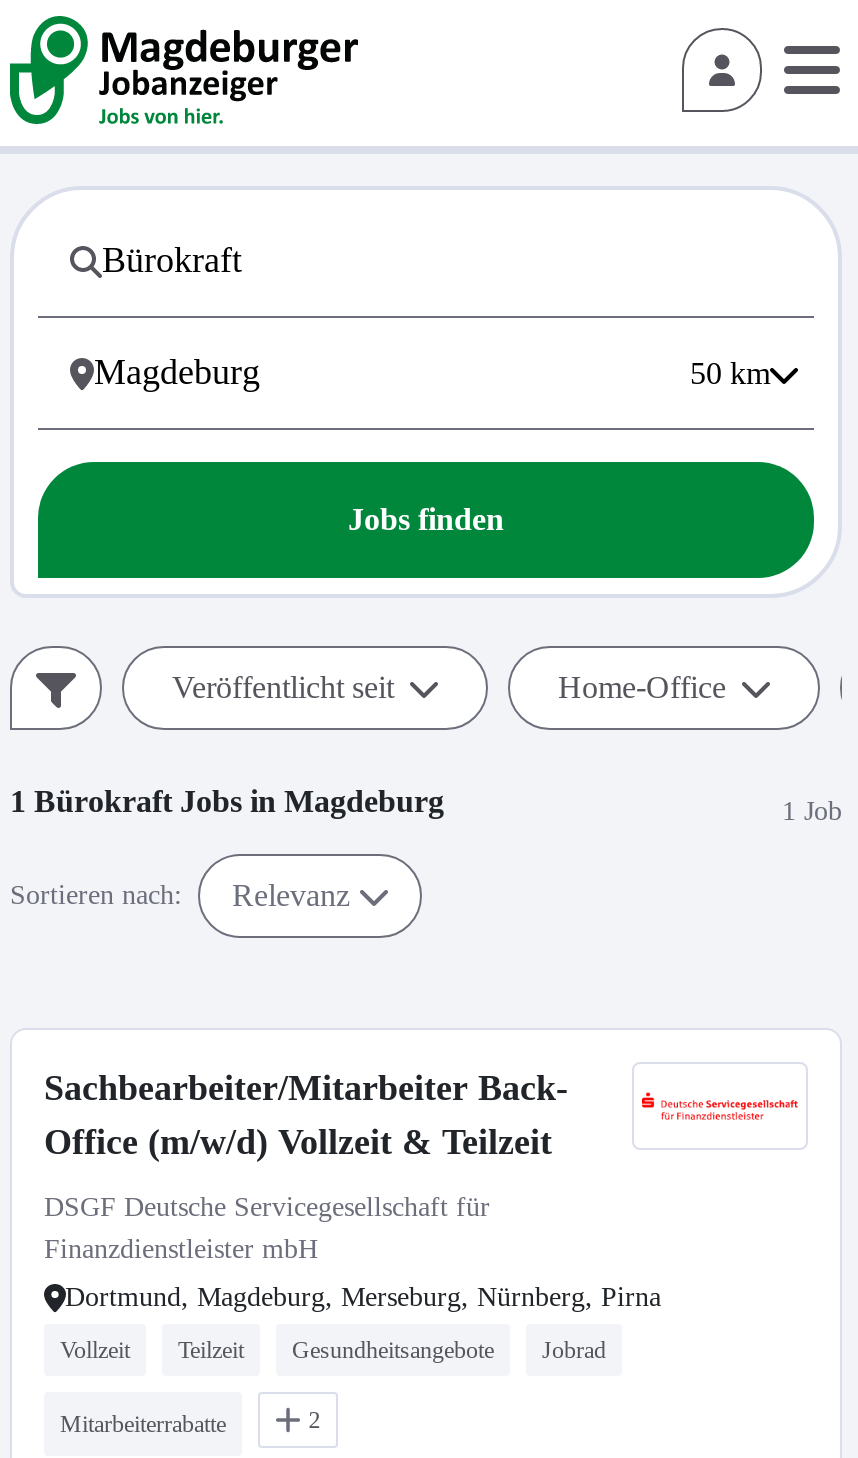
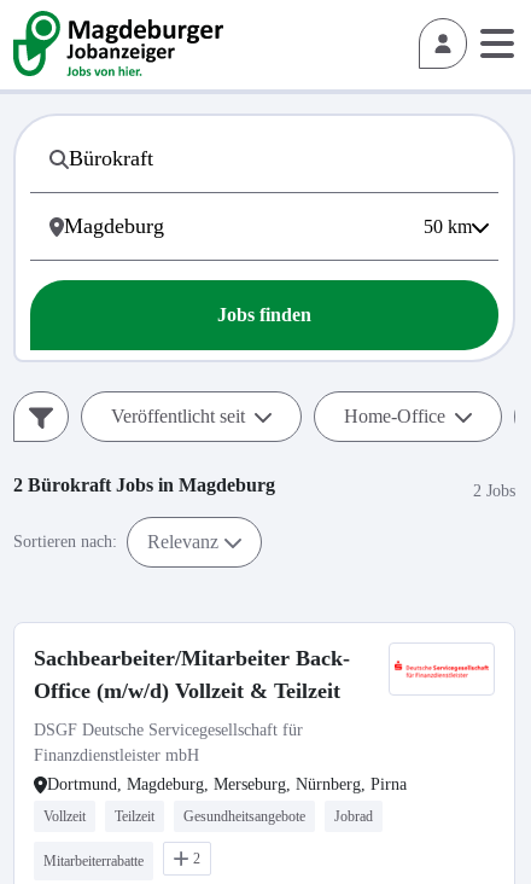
- 1 Bürokraft Jobs in Magdeburg
- 1 Job
+ 2 Bürokraft Jobs in Magdeburg
+ 2 Jobs
